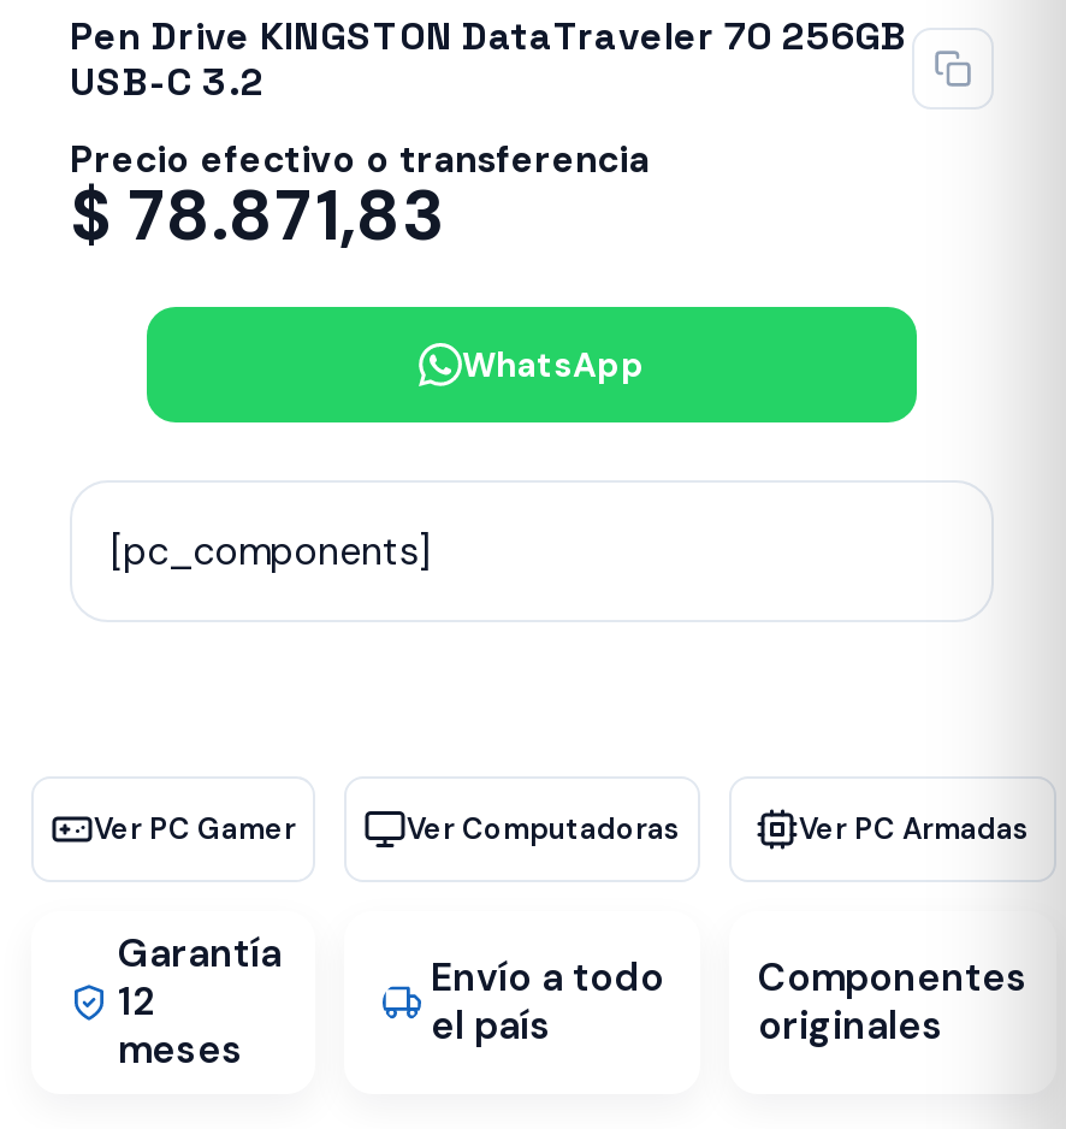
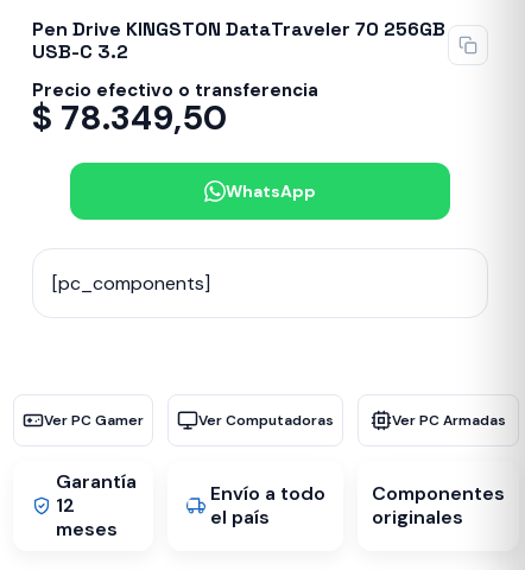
- $ 78.871,83
+ $ 78.349,50
